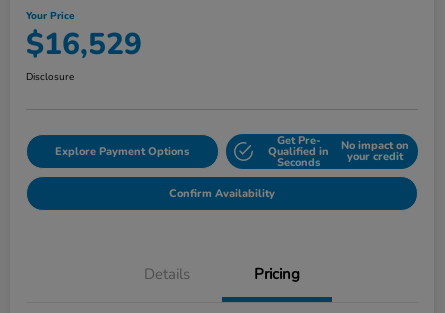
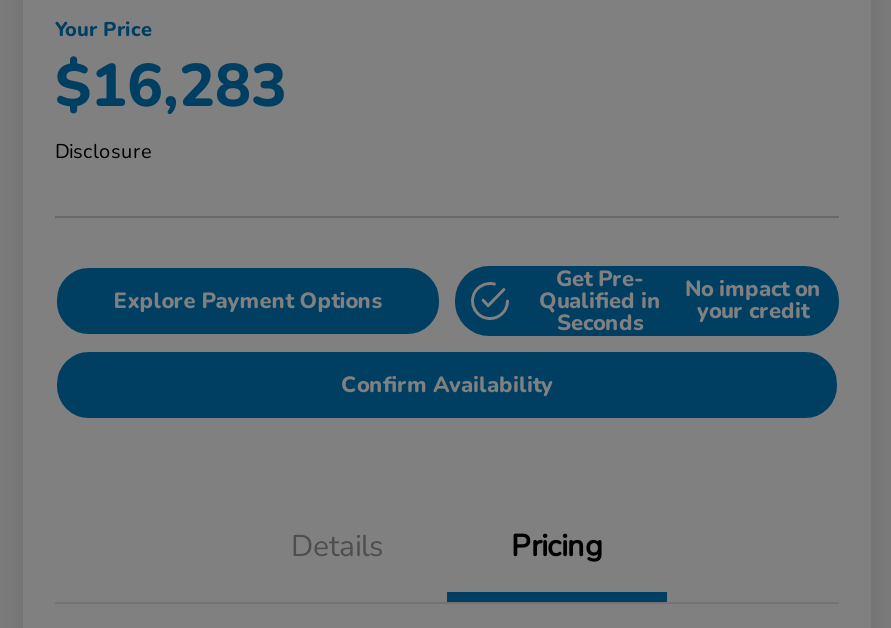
- $16,529
+ $16,283
